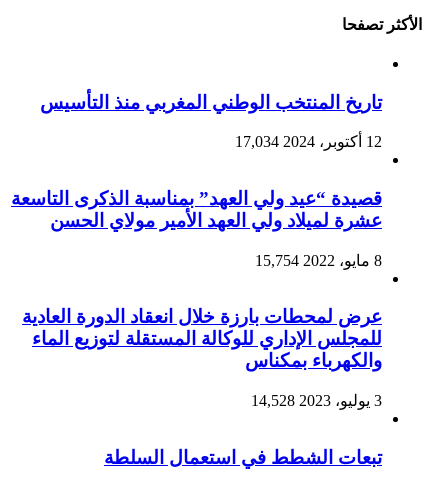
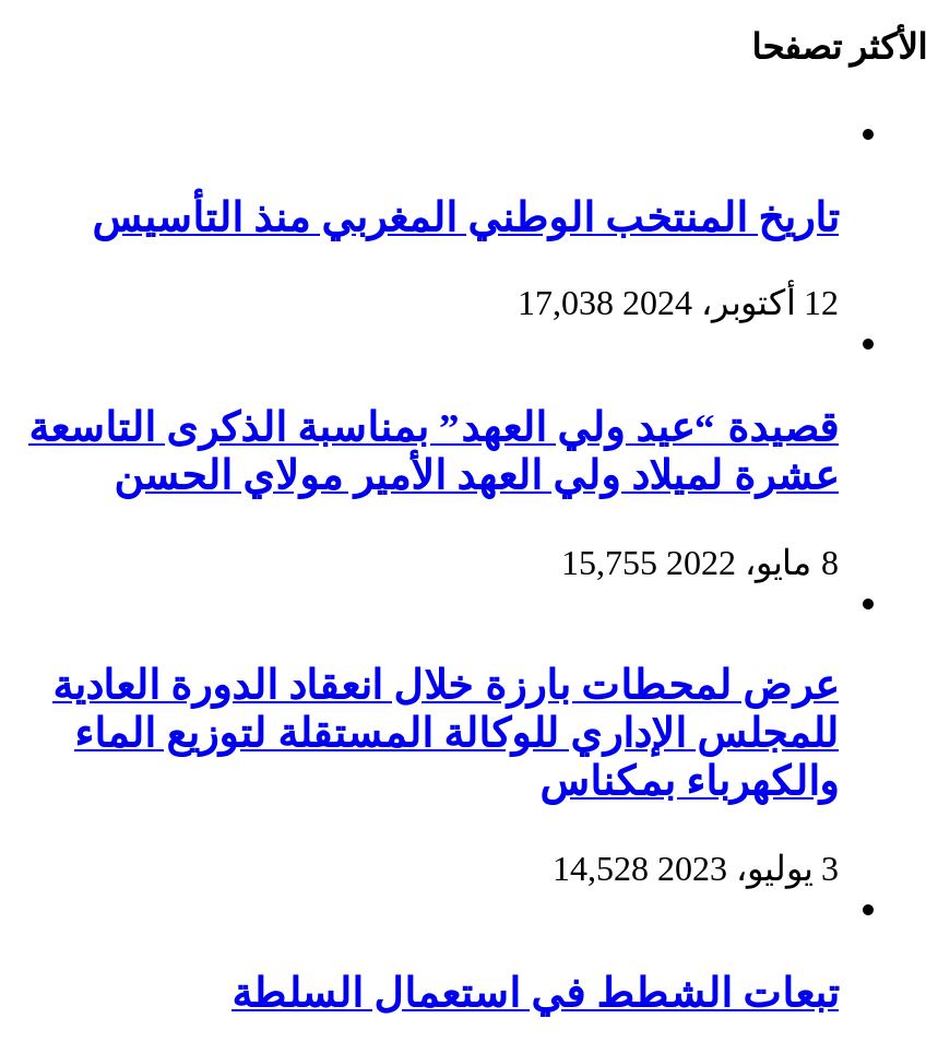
- 17,034
+ 17,038

- 15,754
+ 15,755
